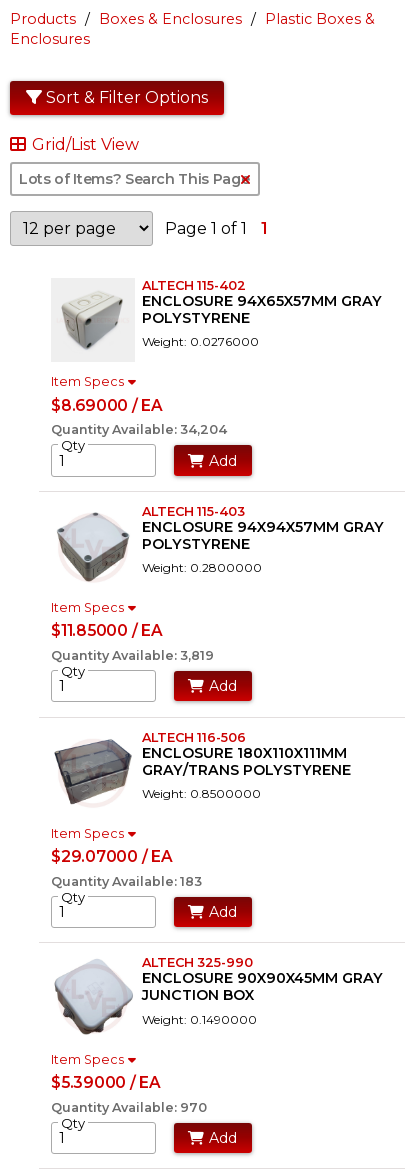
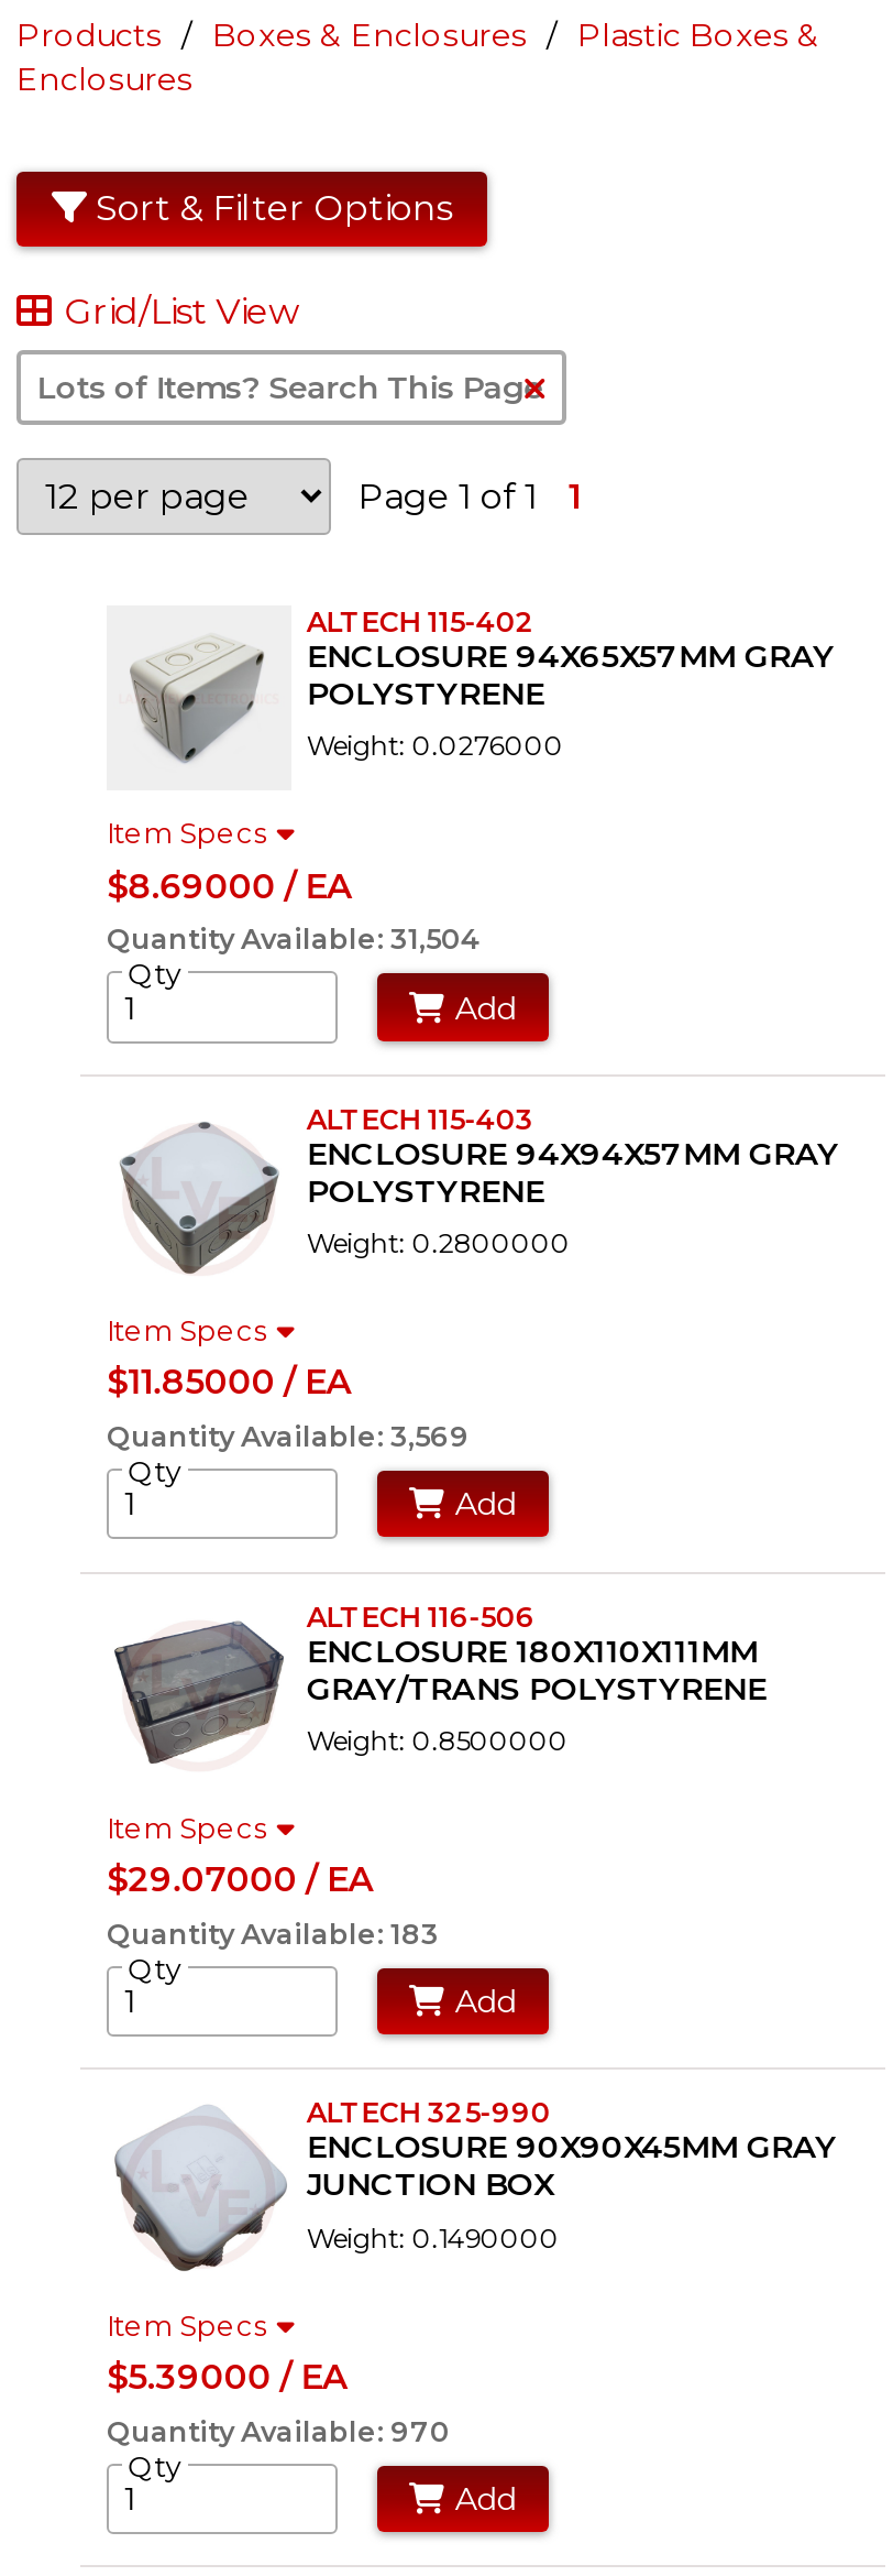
- Quantity Available: 34,204
+ Quantity Available: 31,504

- Quantity Available: 3,819
+ Quantity Available: 3,569
